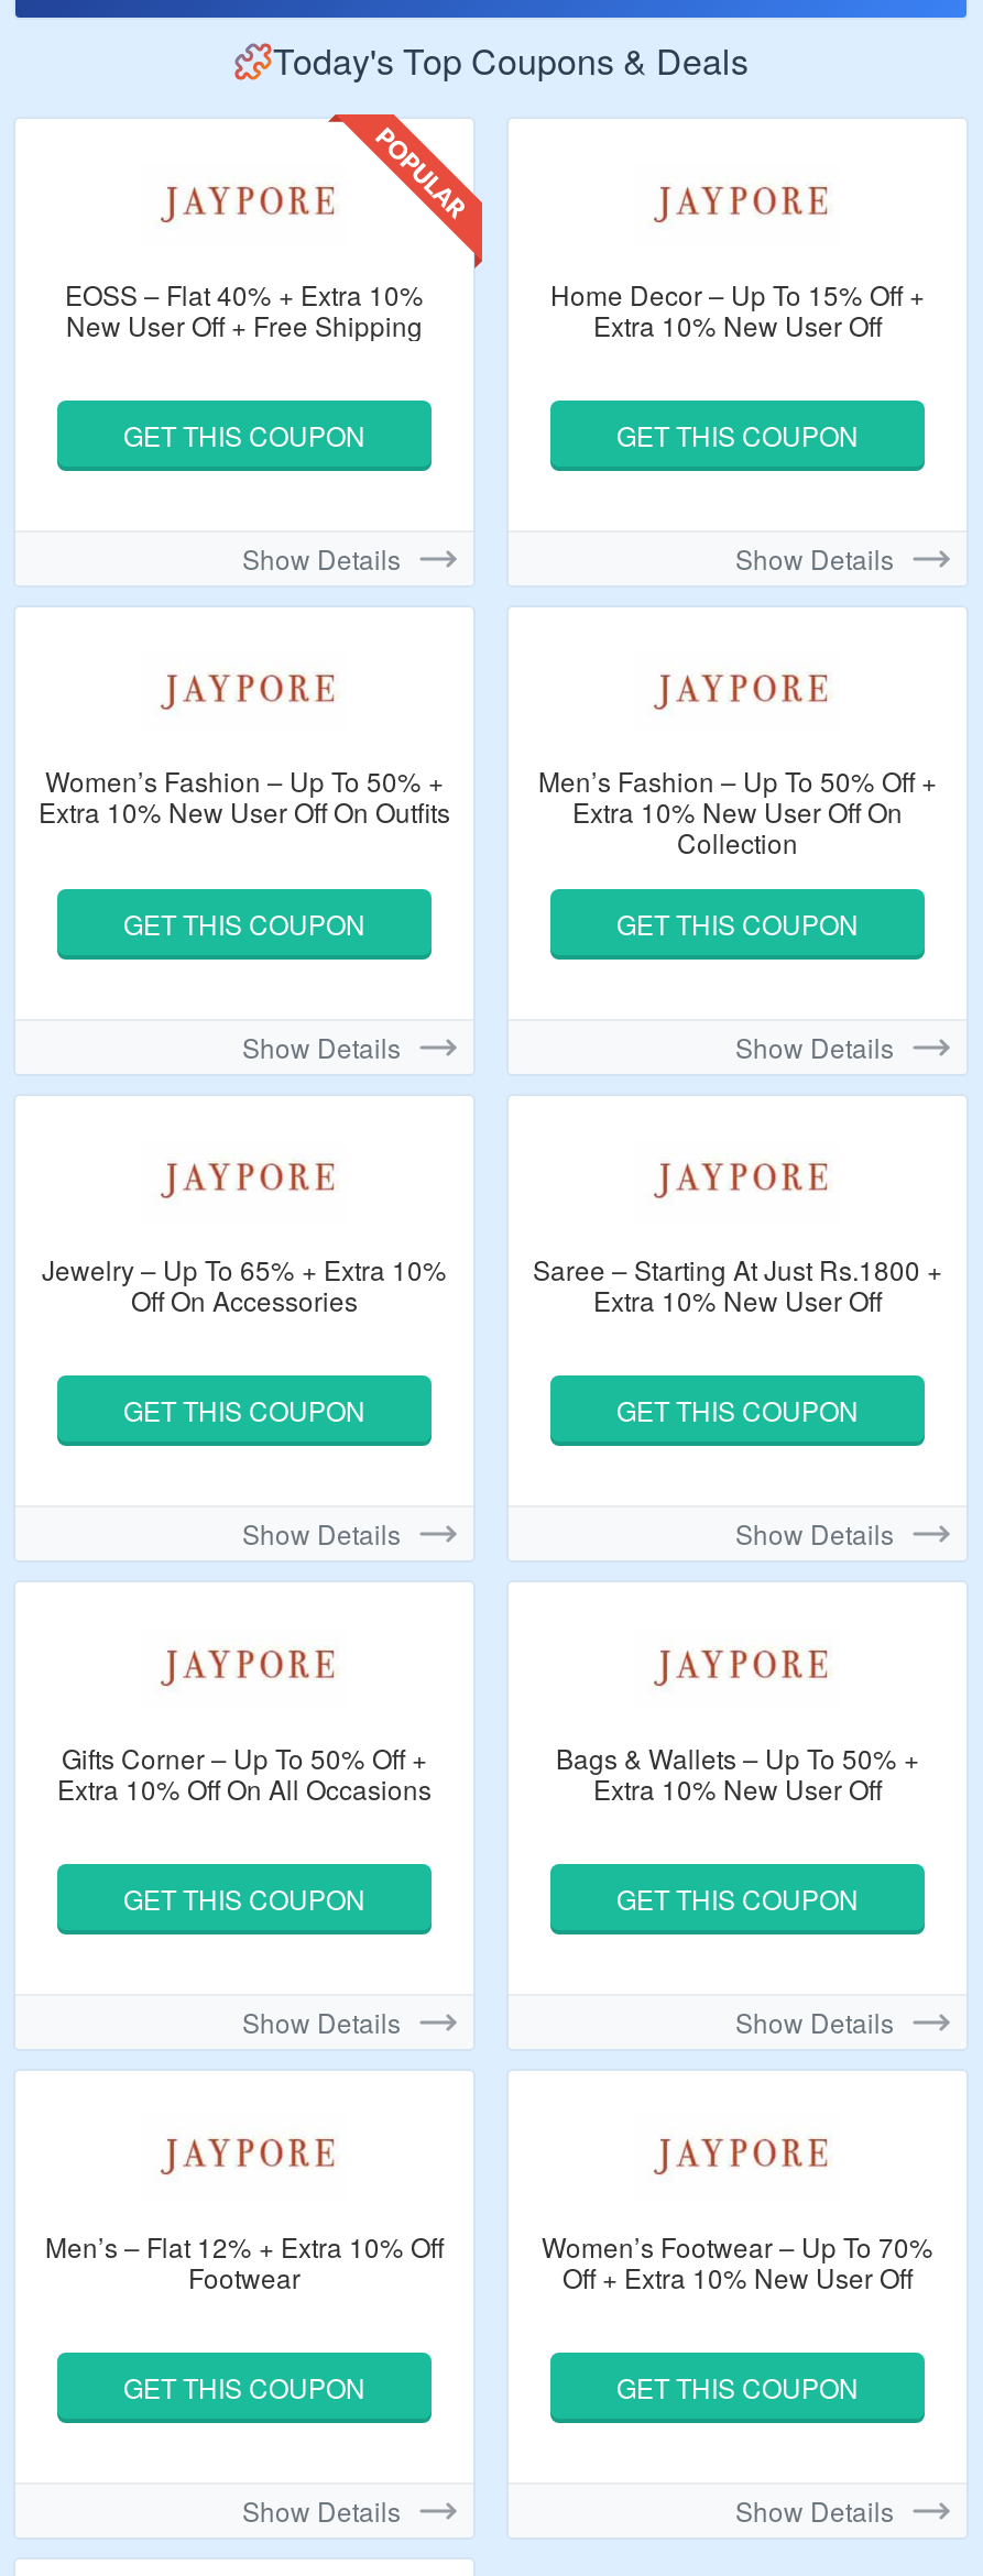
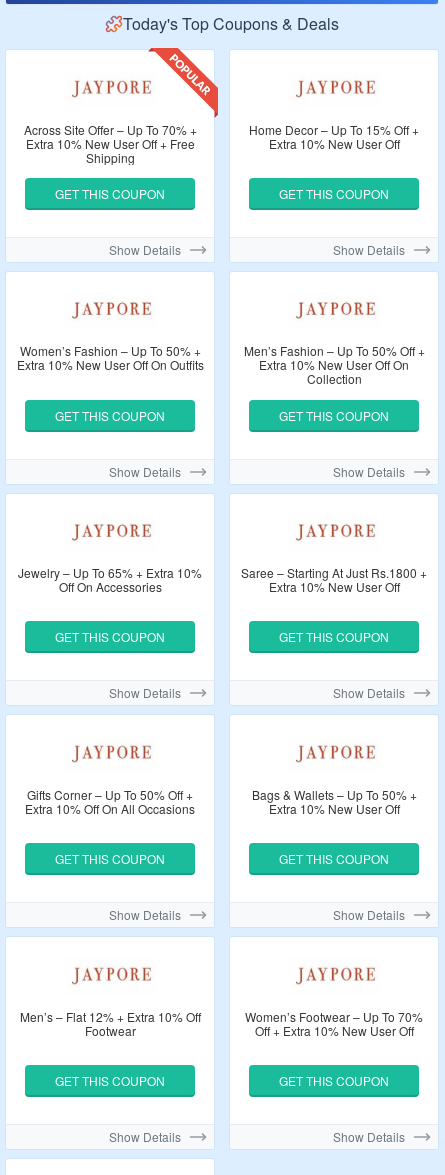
- EOSS – Flat 40% + Extra 10%
- New User Off + Free Shipping
+ Across Site Offer – Up To 70% +
+ Extra 10% New User Off + Free
+ Shipping
